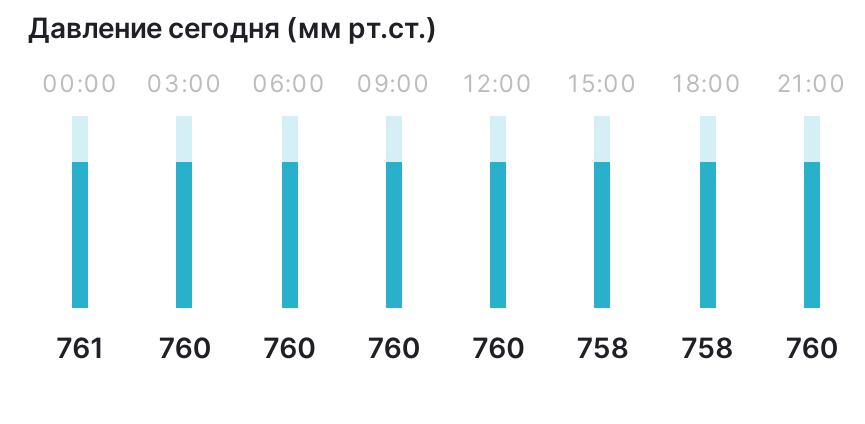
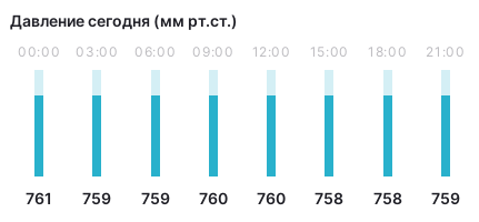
- 760
+ 759

- 760
+ 759

- 760
+ 759
